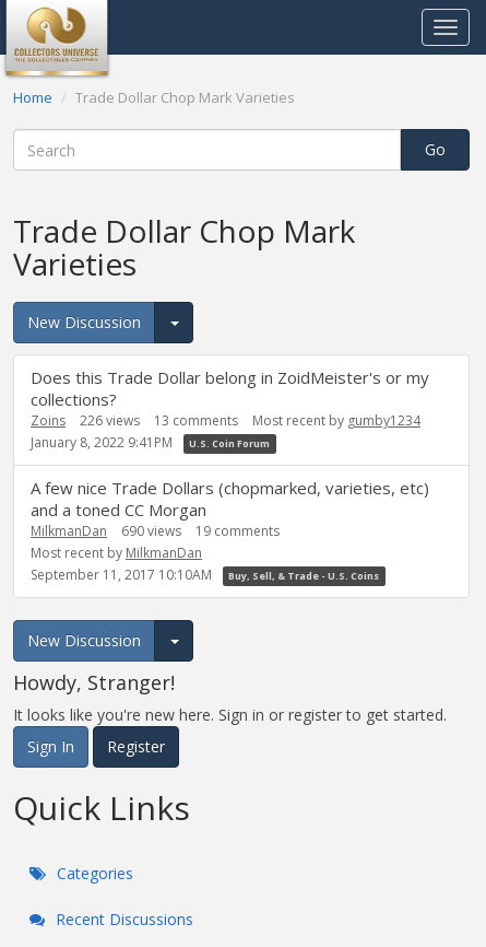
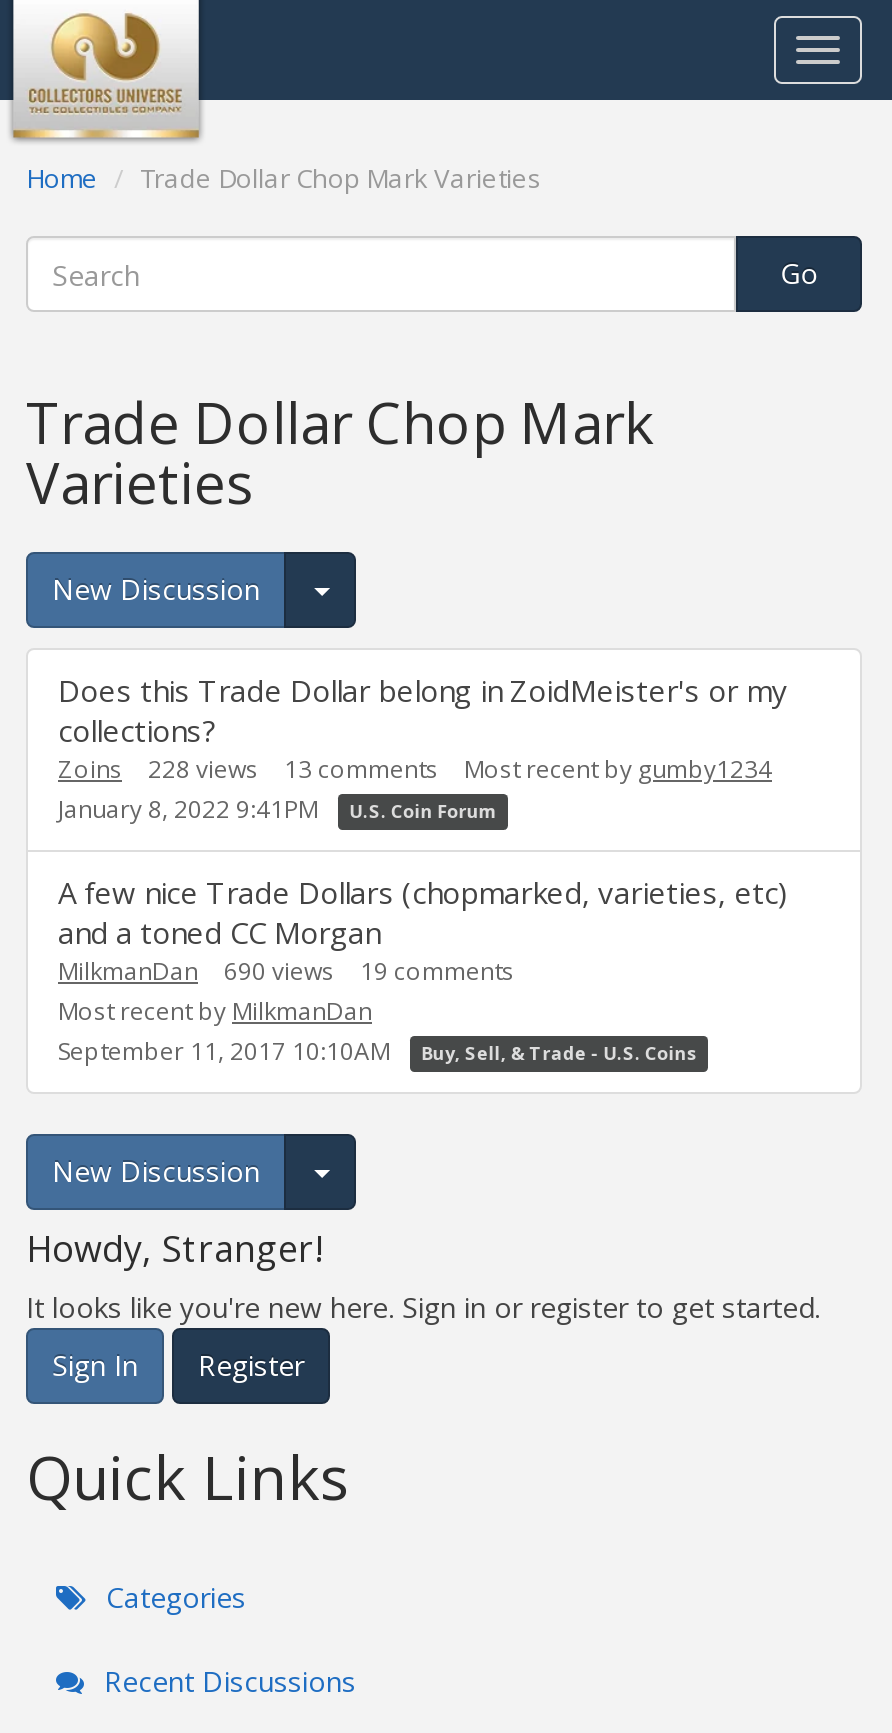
- 226 views
+ 228 views
